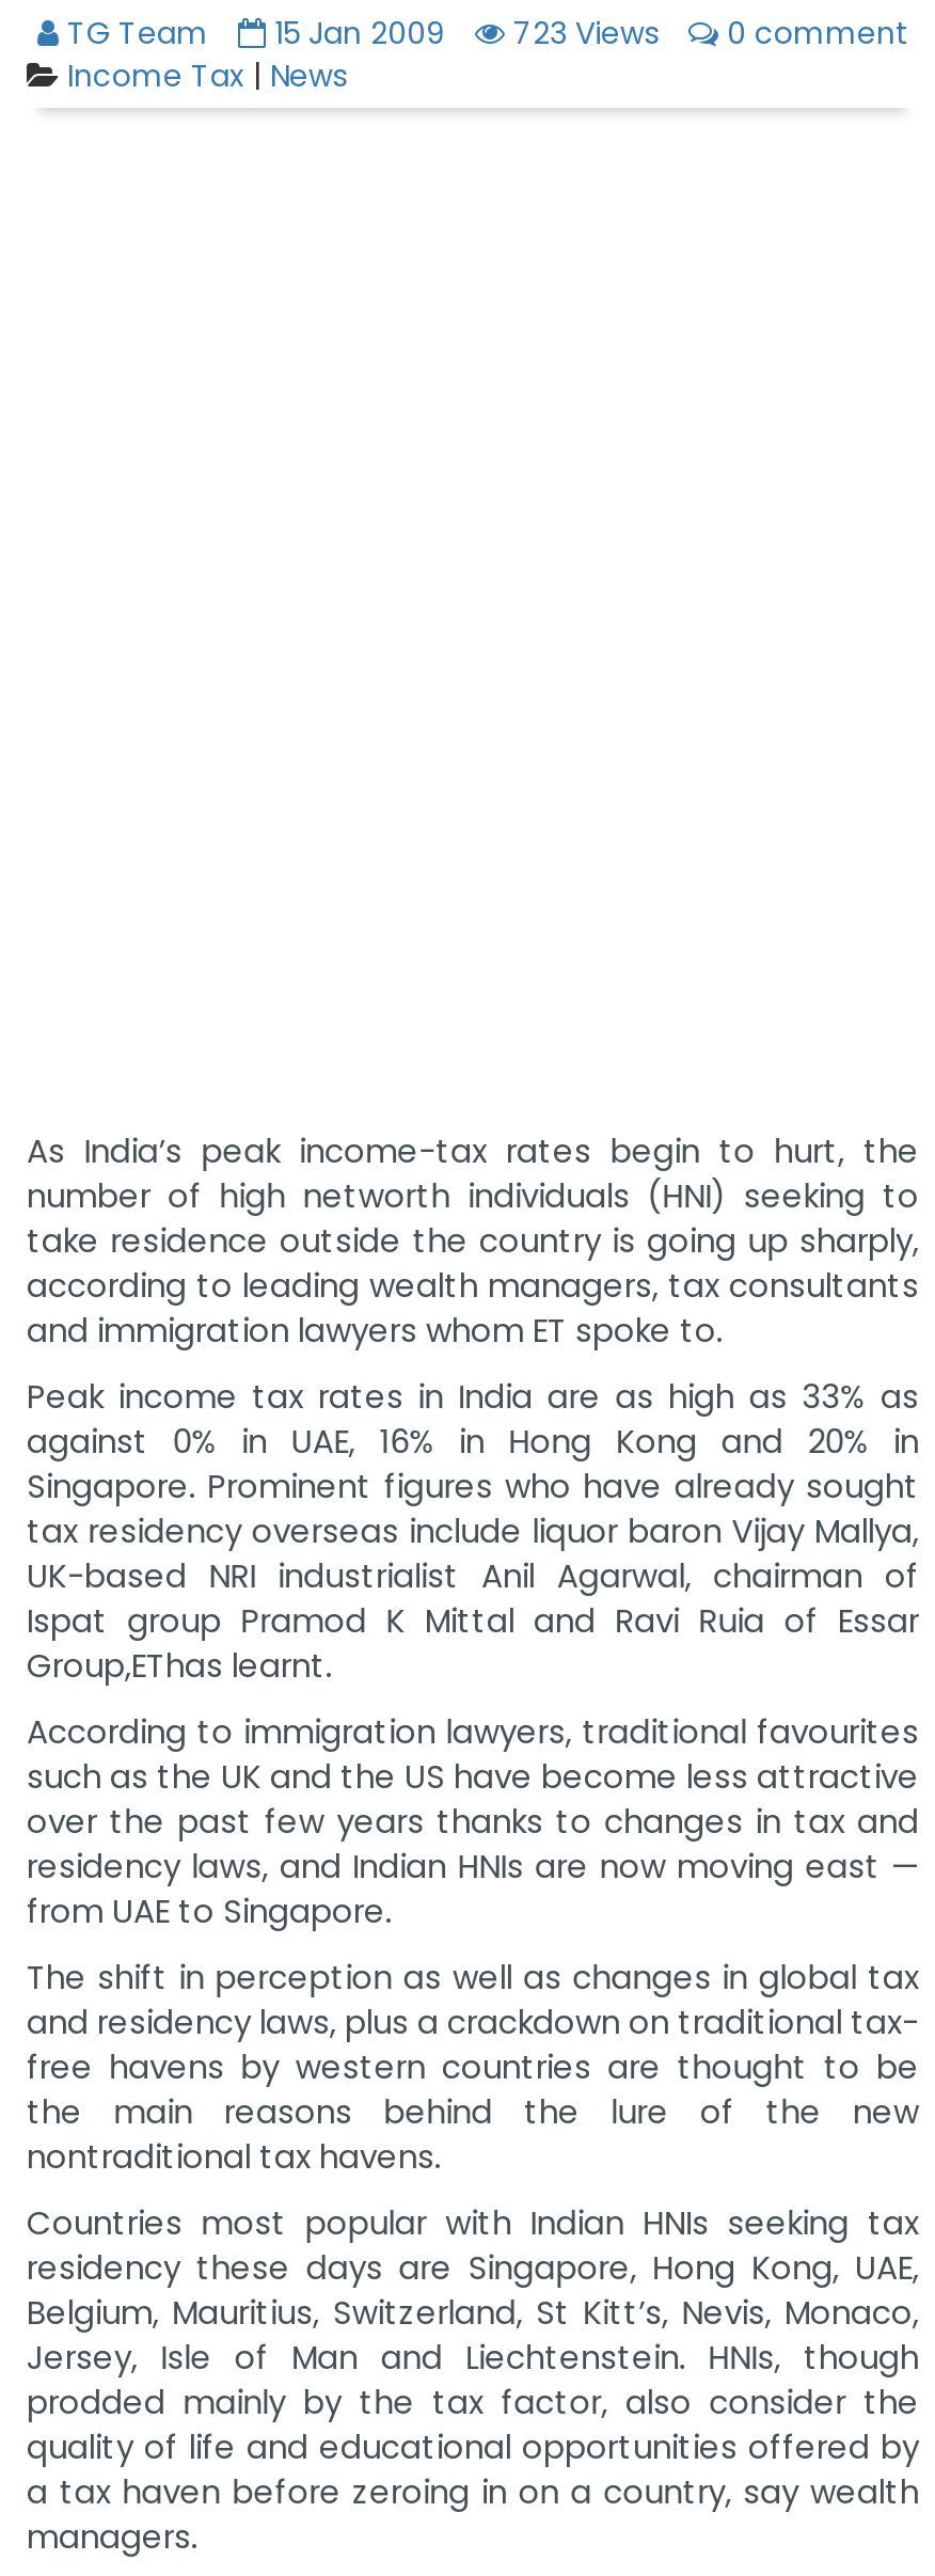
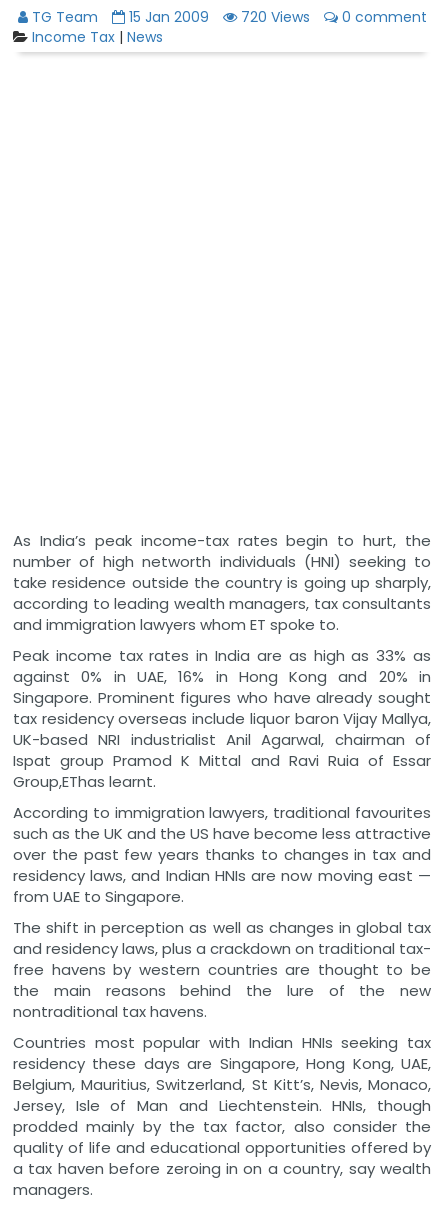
- TG Team 15 Jan 2009 723 Views 0 comment
+ TG Team 15 Jan 2009 720 Views 0 comment
